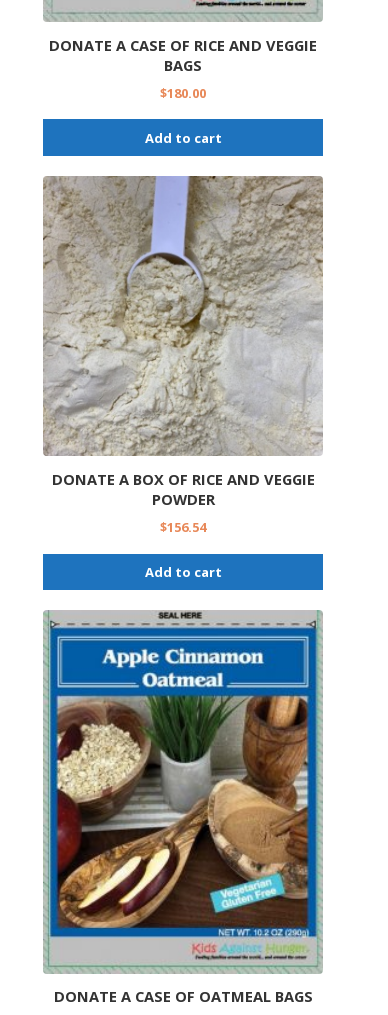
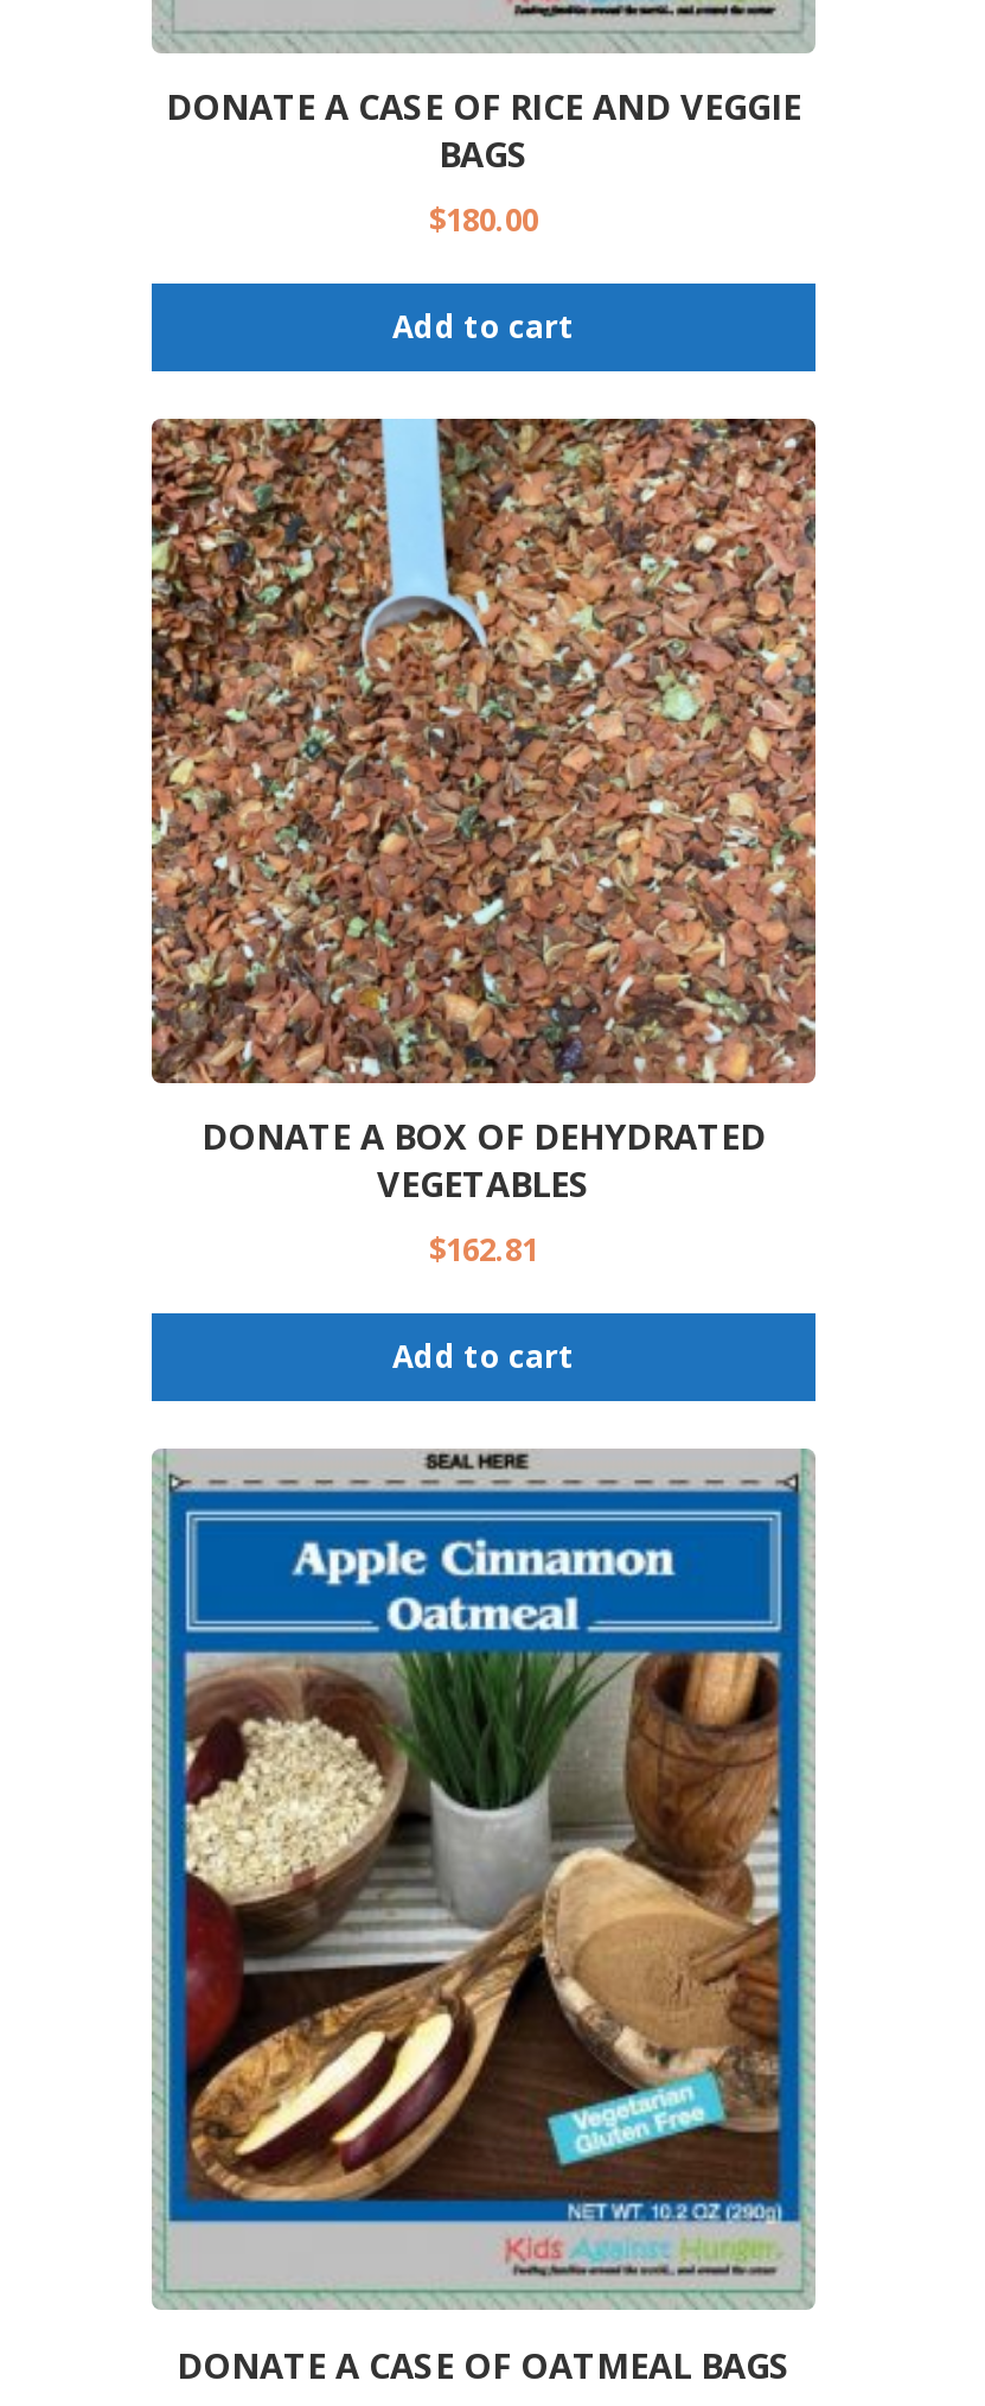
- [image]
- DONATE A BOX OF RICE AND VEGGIE
- POWDER
+ [image]
+ DONATE A BOX OF DEHYDRATED
+ VEGETABLES

- $156.54
+ $162.81
